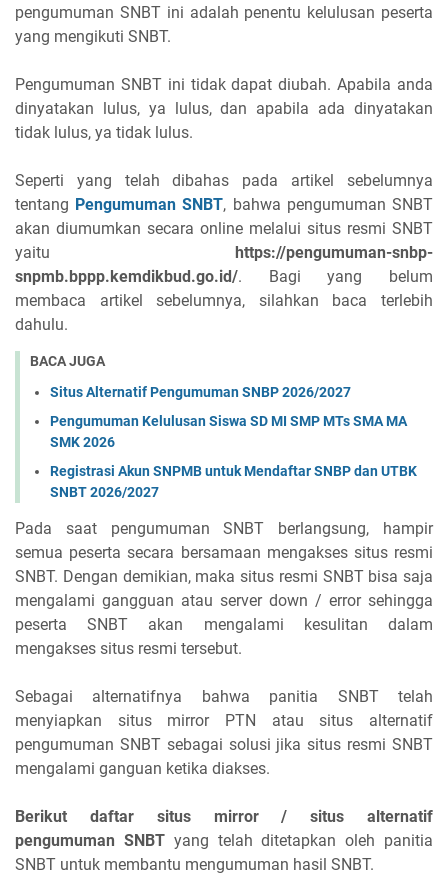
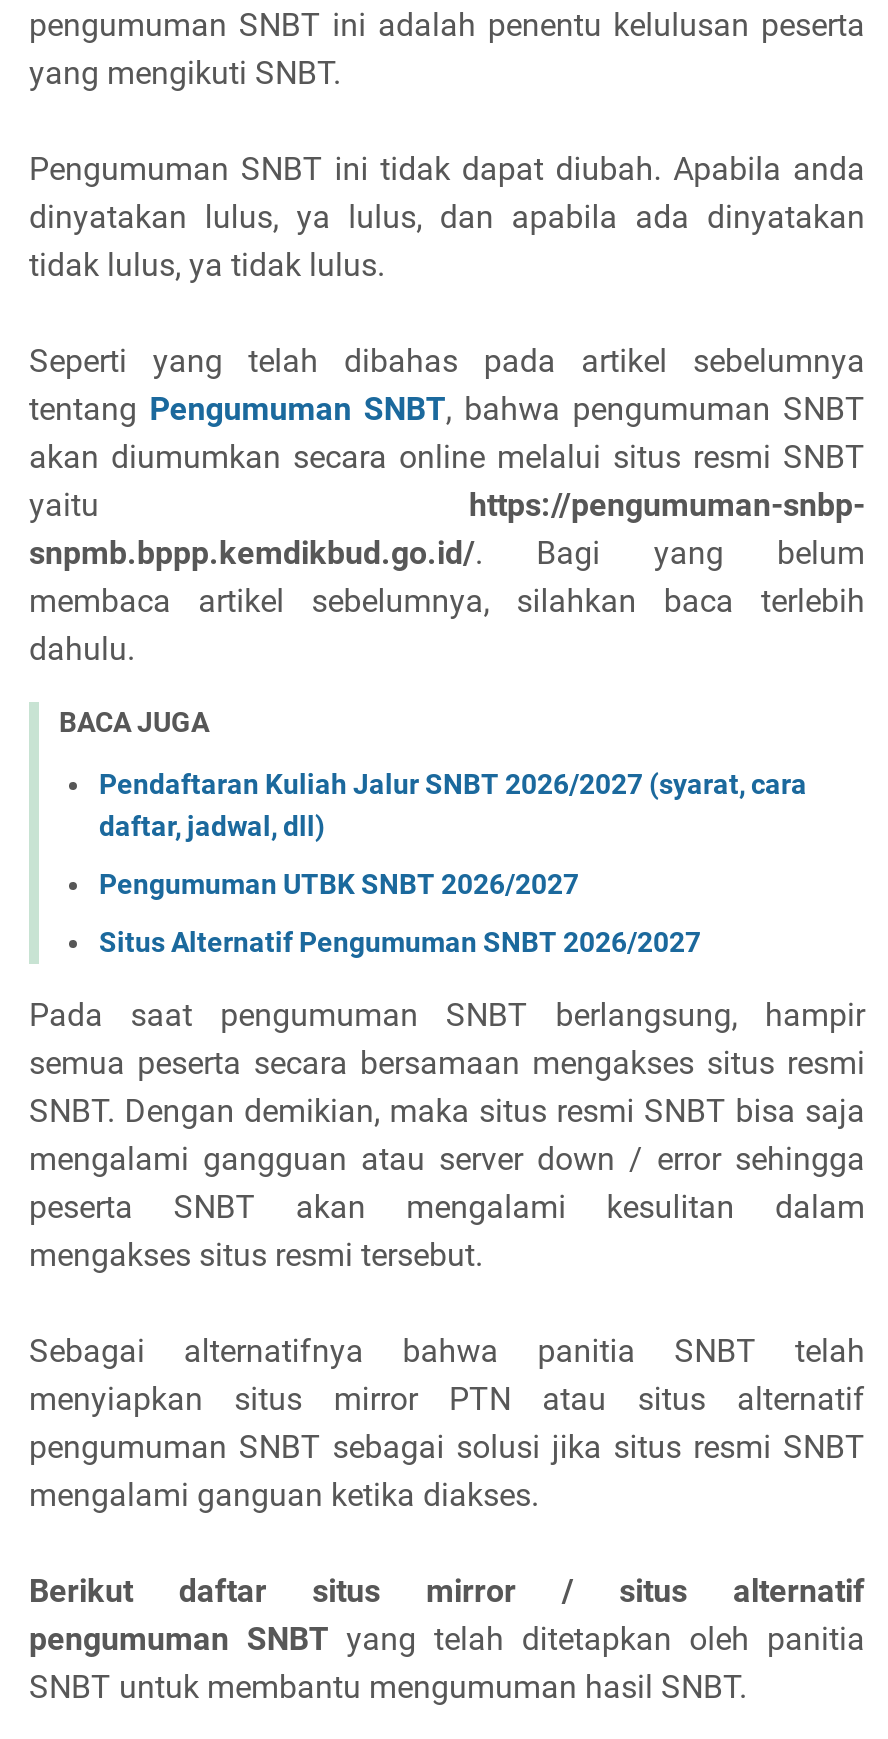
- Situs Alternatif Pengumuman SNBP 2026/2027
+ Pendaftaran Kuliah Jalur SNBT 2026/2027 (syarat, cara
+ daftar, jadwal, dll)

- Pengumuman Kelulusan Siswa SD MI SMP MTs SMA MA
- SMK 2026
+ Pengumuman UTBK SNBT 2026/2027

- Registrasi Akun SNPMB untuk Mendaftar SNBP dan UTBK
- SNBT 2026/2027
+ Situs Alternatif Pengumuman SNBT 2026/2027
